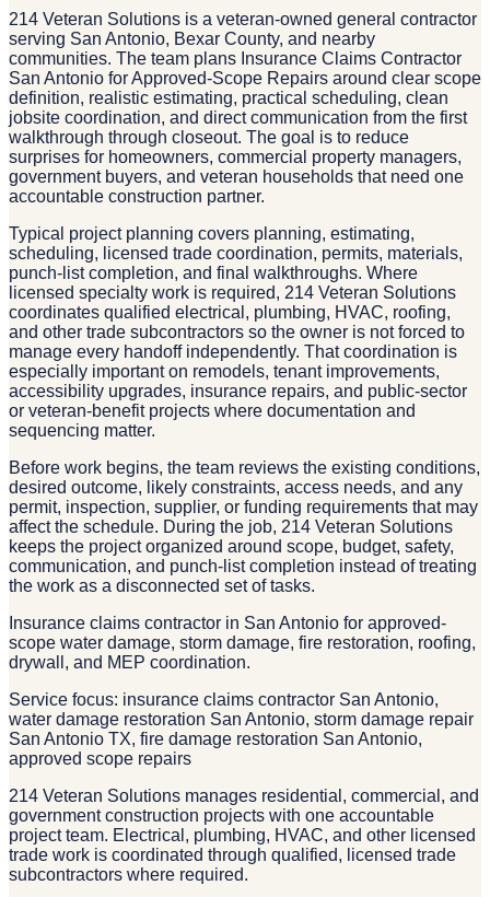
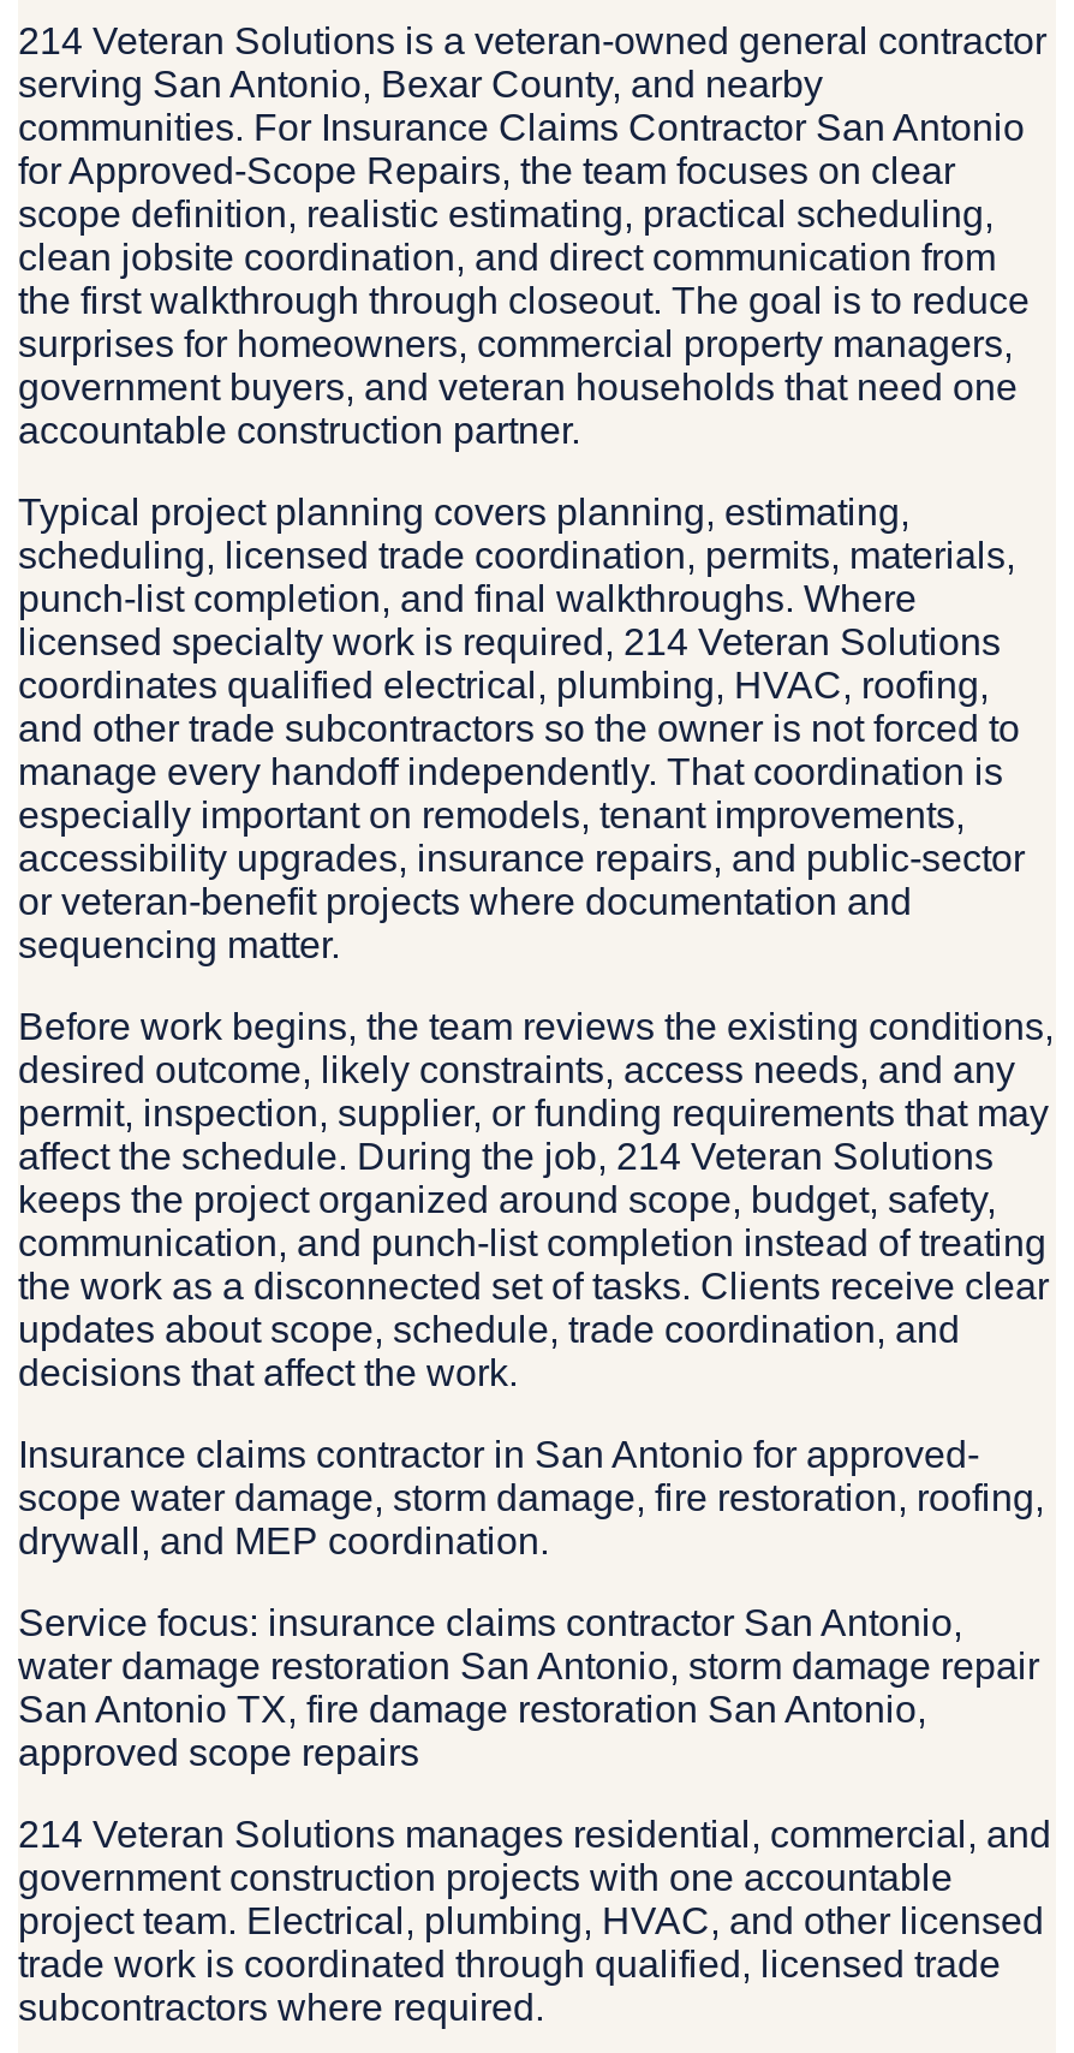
- communities. The team plans Insurance Claims Contractor
- San Antonio for Approved-Scope Repairs around clear scope
- definition, realistic estimating, practical scheduling, clean
- jobsite coordination, and direct communication from the first
- walkthrough through closeout. The goal is to reduce
+ communities. For Insurance Claims Contractor San Antonio
+ for Approved-Scope Repairs, the team focuses on clear
+ scope definition, realistic estimating, practical scheduling,
+ clean jobsite coordination, and direct communication from
+ the first walkthrough through closeout. The goal is to reduce

- the work as a disconnected set of tasks.
+ the work as a disconnected set of tasks. Clients receive clear
+ updates about scope, schedule, trade coordination, and
+ decisions that affect the work.
